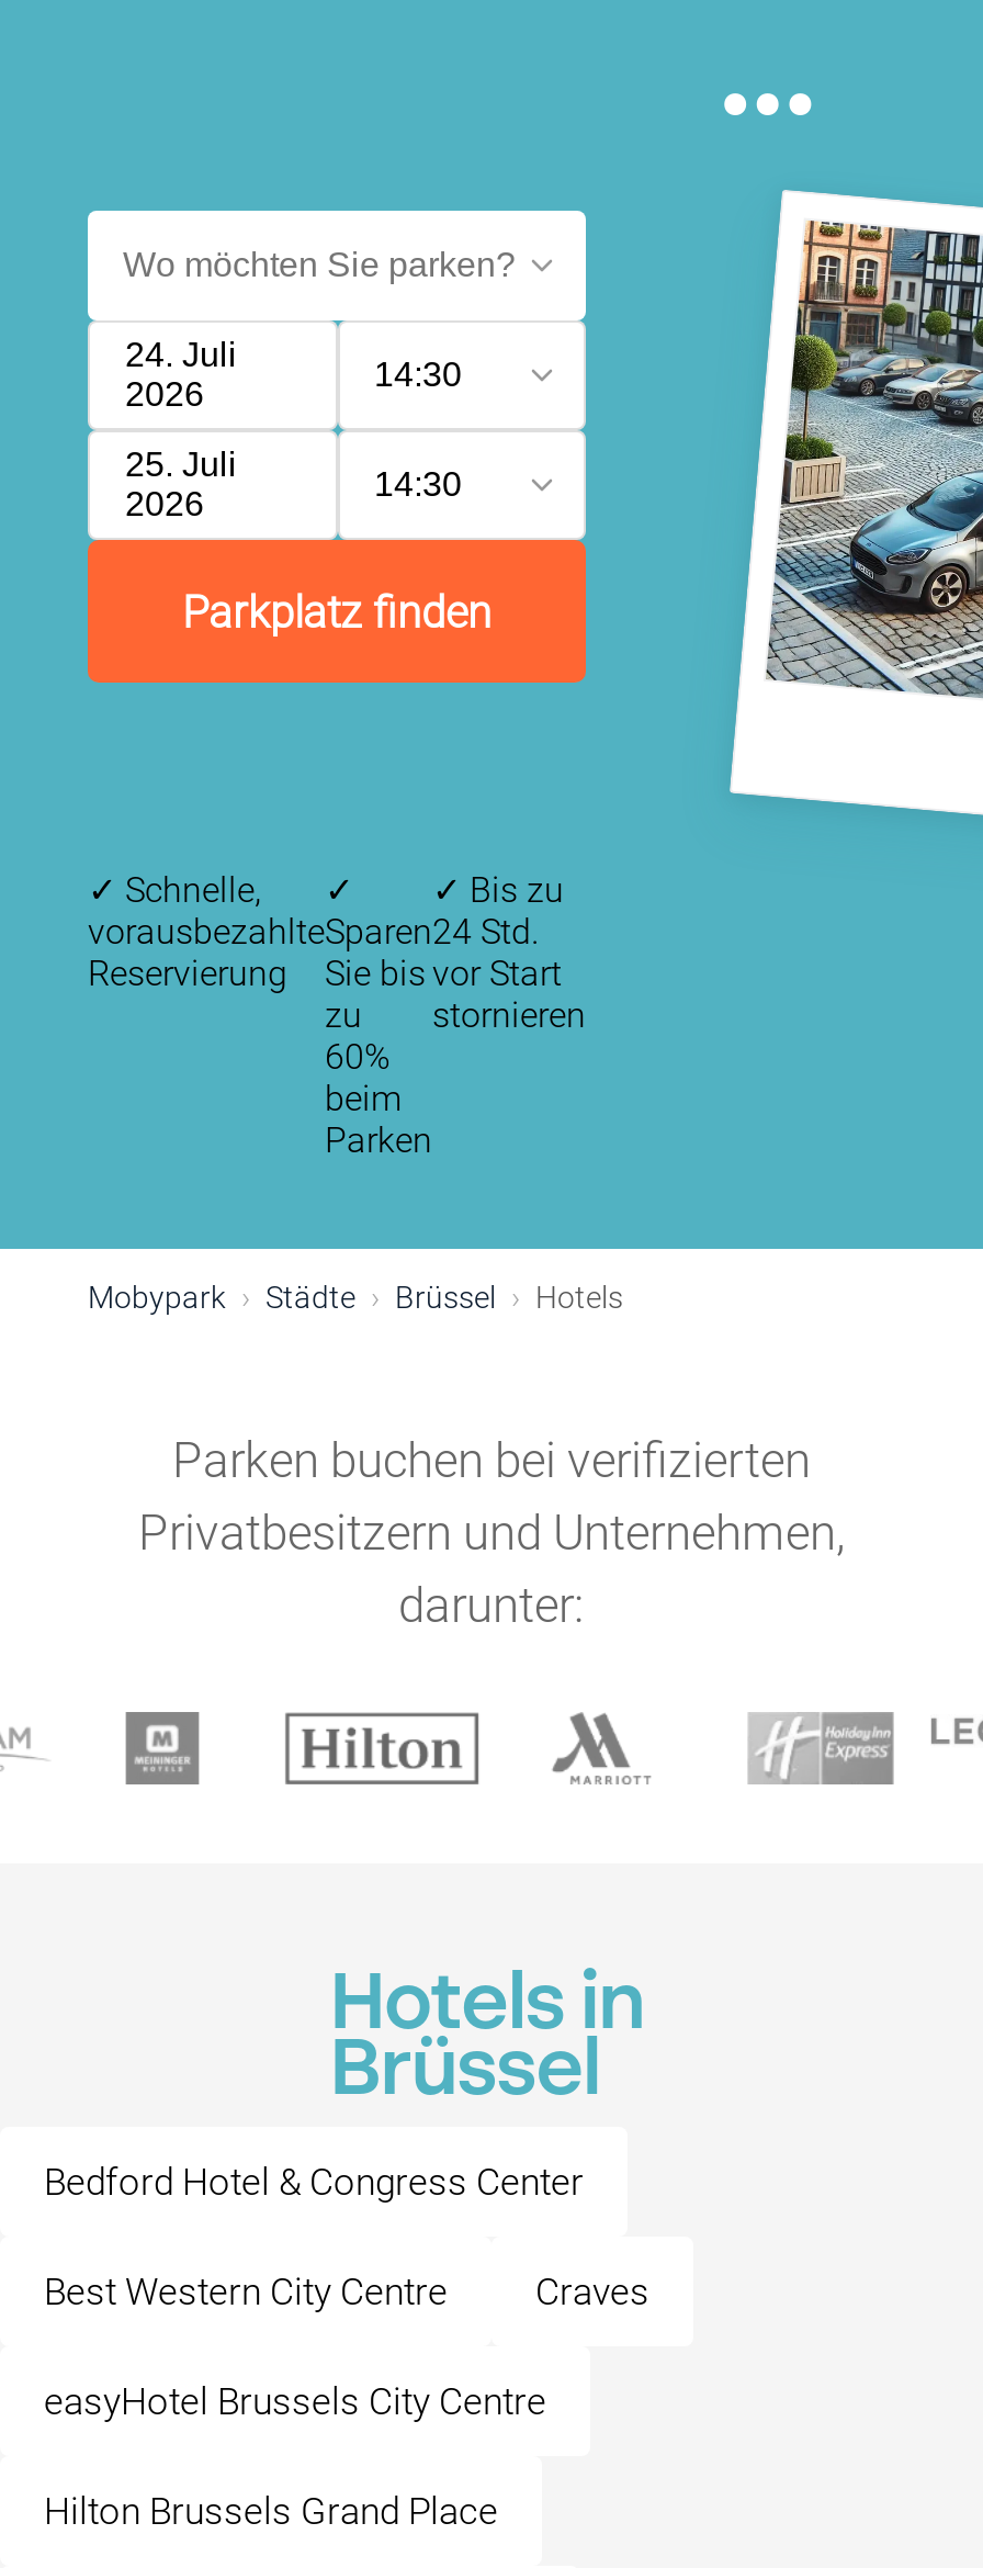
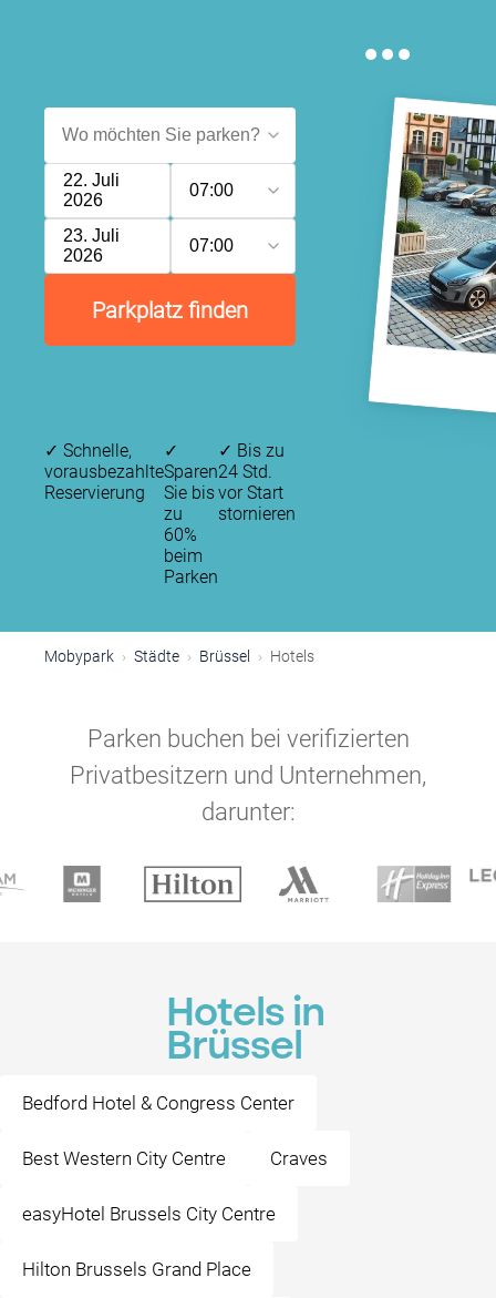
- 24. Juli
+ 22. Juli

- 14:30
+ 07:00

- 25. Juli
+ 23. Juli

- 14:30
+ 07:00
